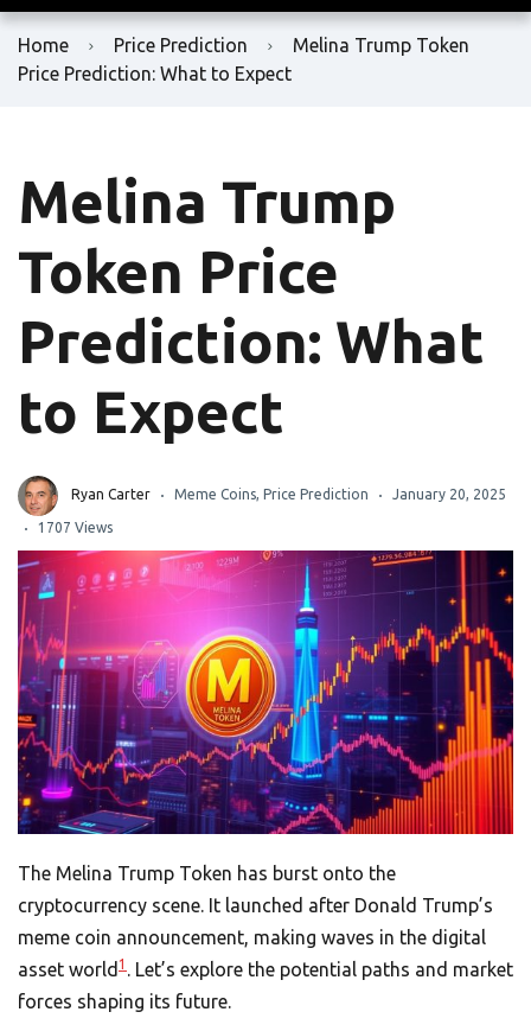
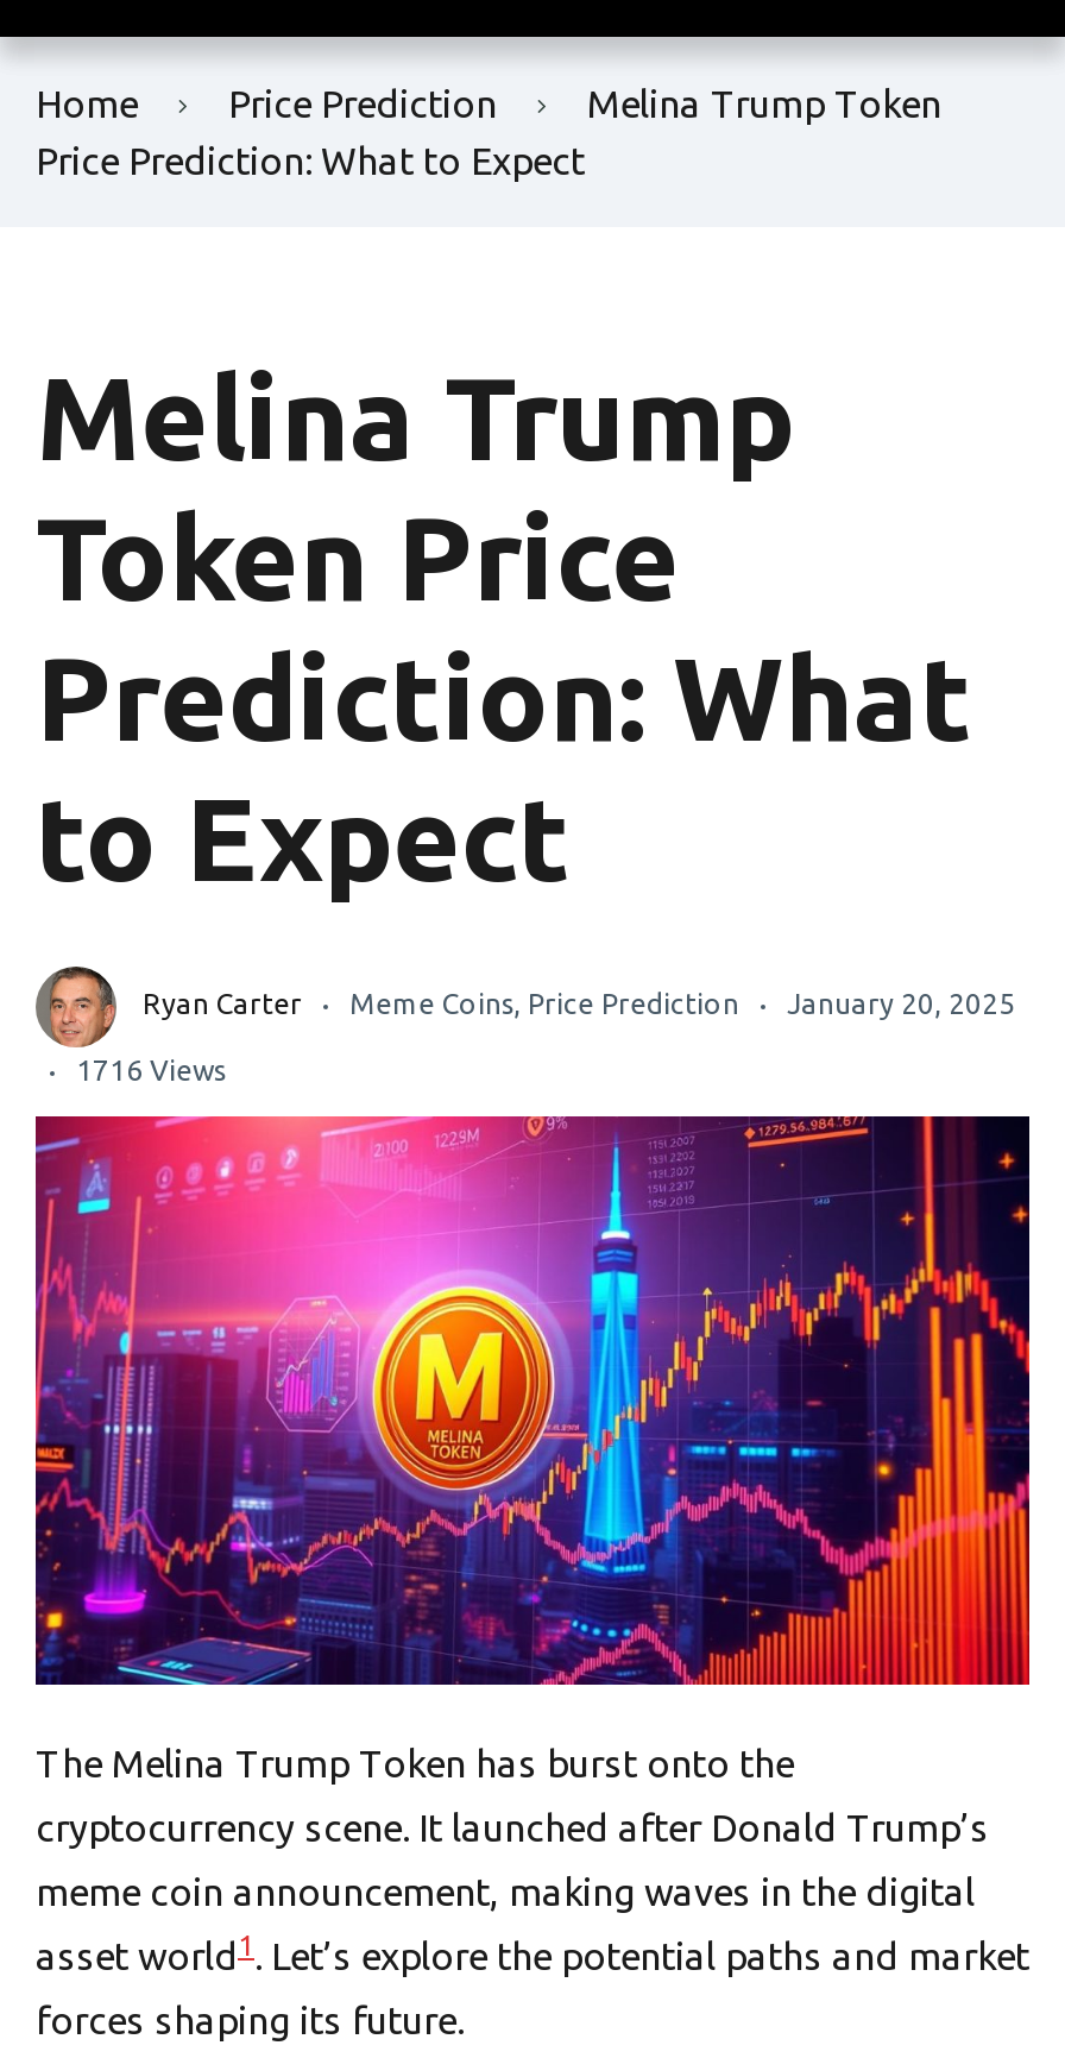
- 1707 Views
+ 1716 Views
